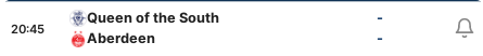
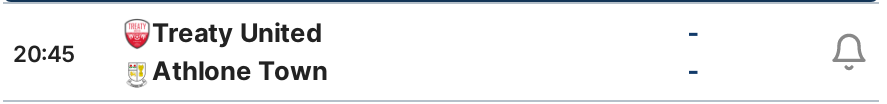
- Queen of the South
+ Treaty United

- Aberdeen
+ Athlone Town
